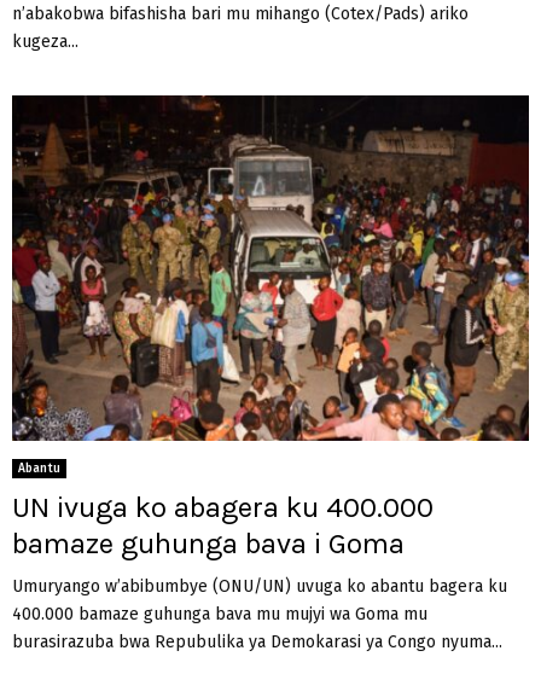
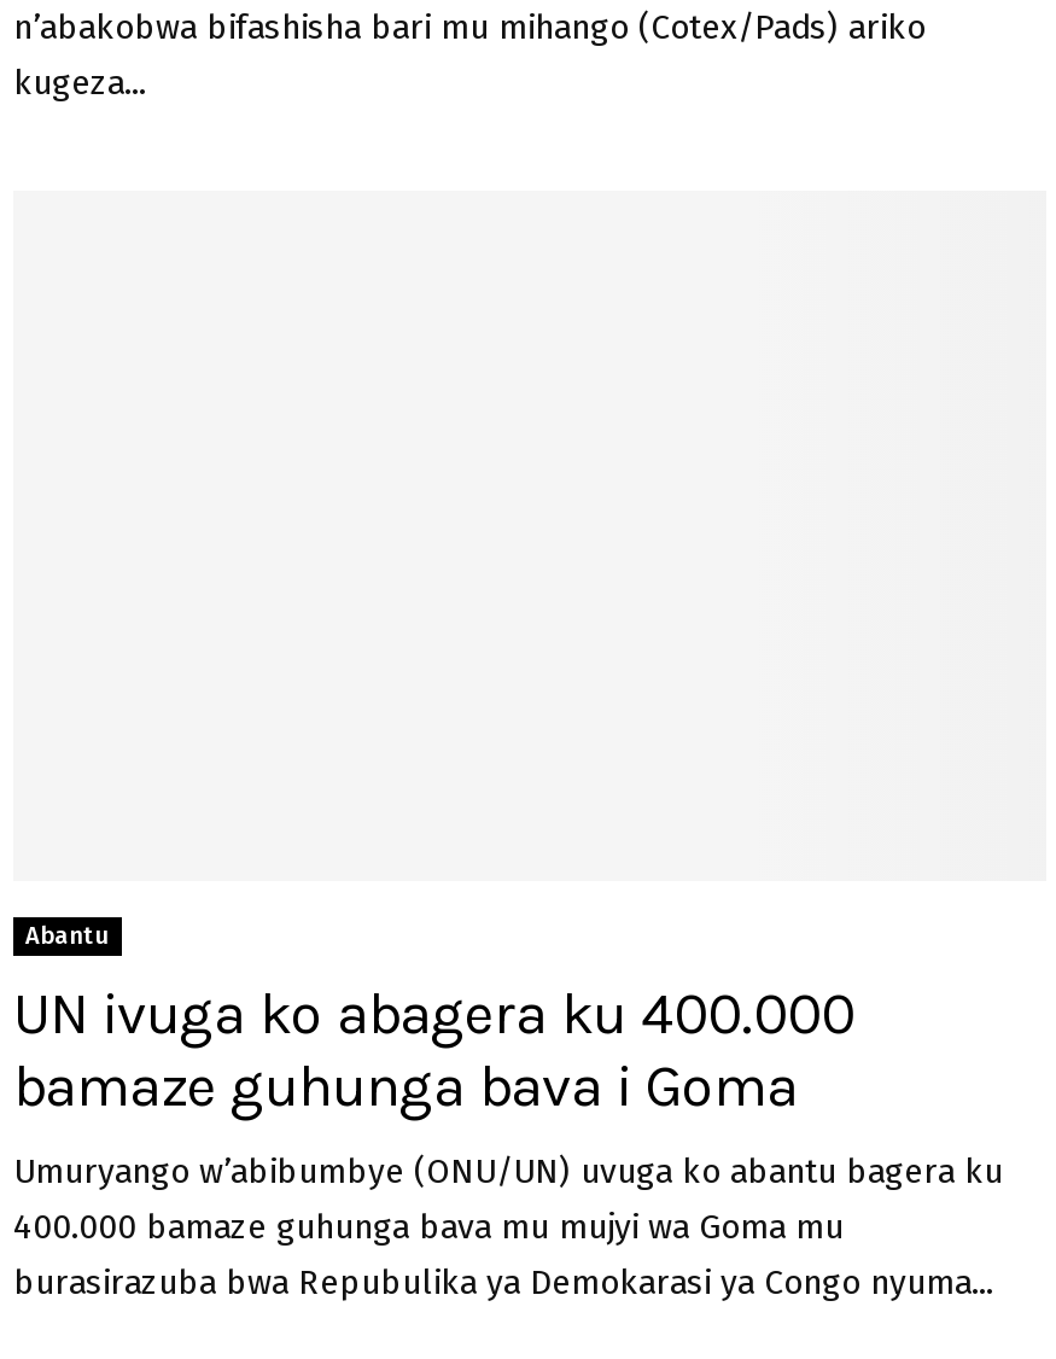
- [image]
